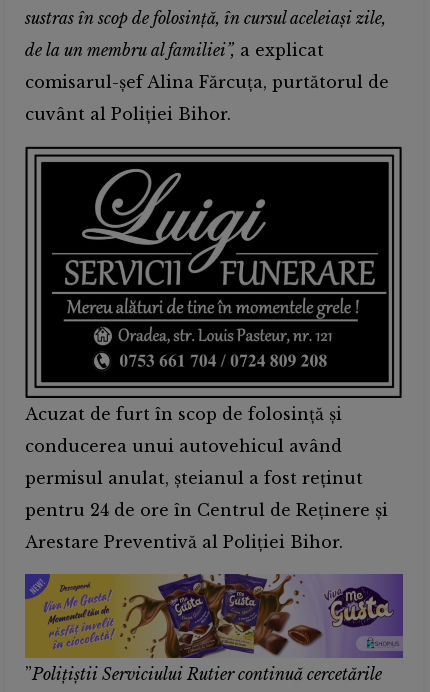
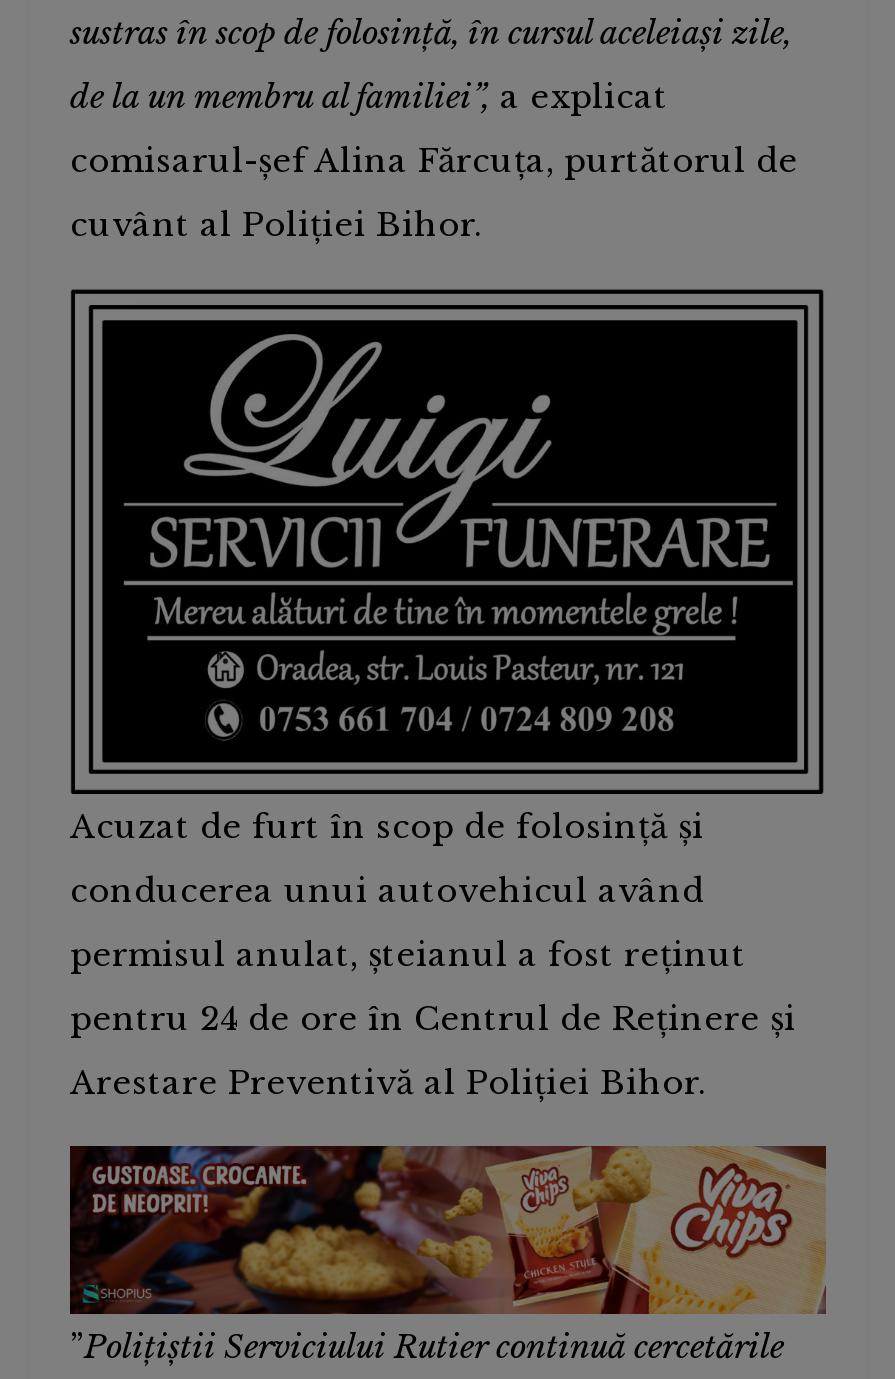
- [image]
+ [image]
